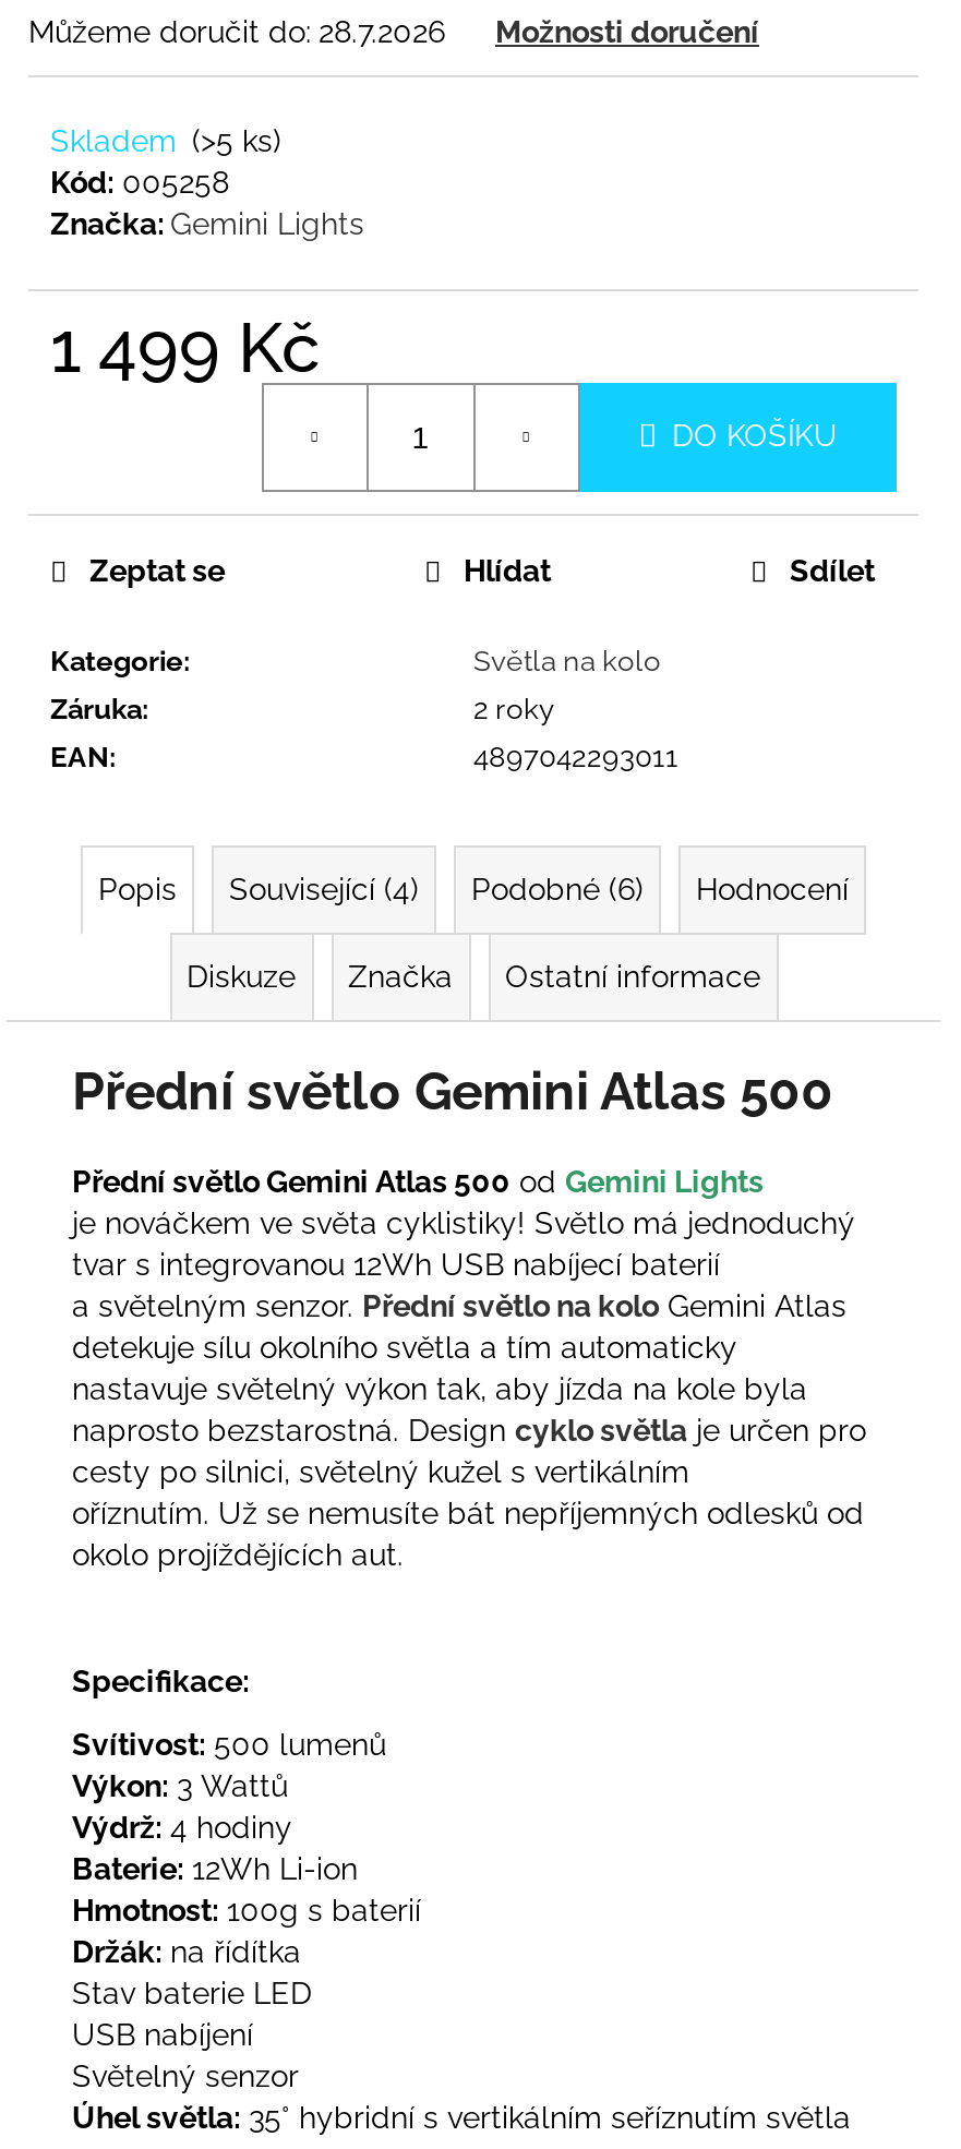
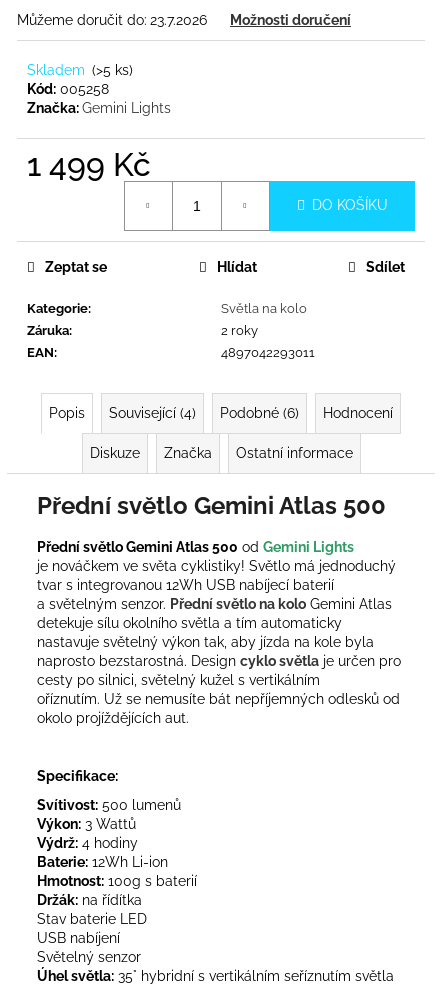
- Můžeme doručit do: 28.7.2026
+ Můžeme doručit do: 23.7.2026
